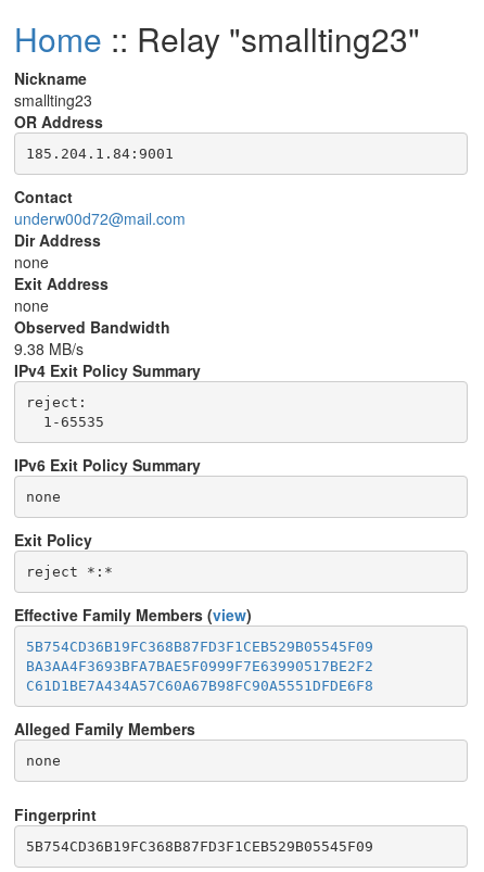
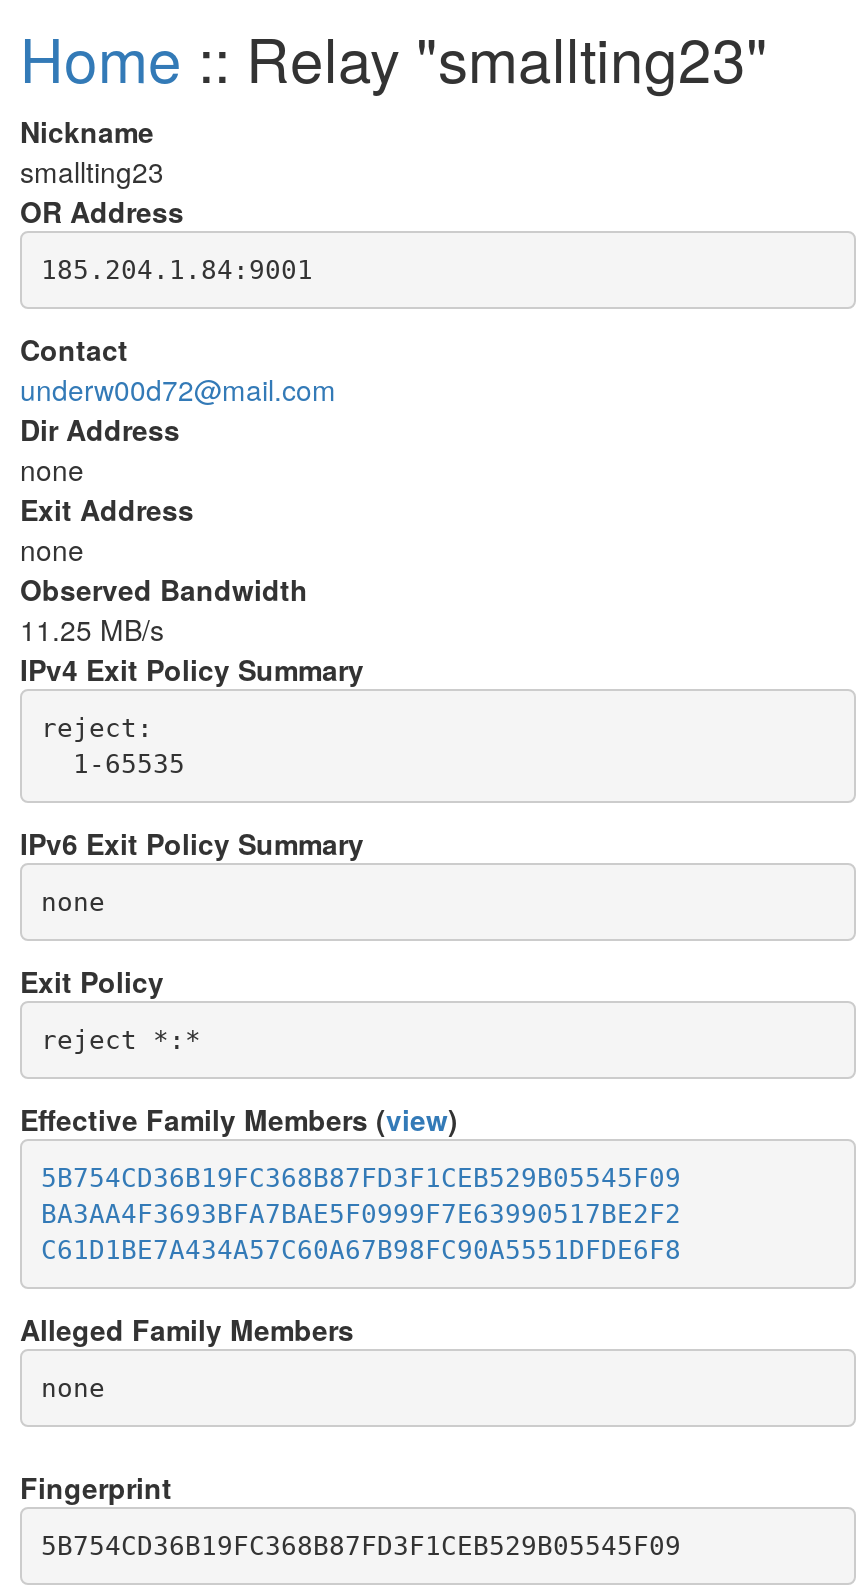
- 9.38 MB/s
+ 11.25 MB/s
